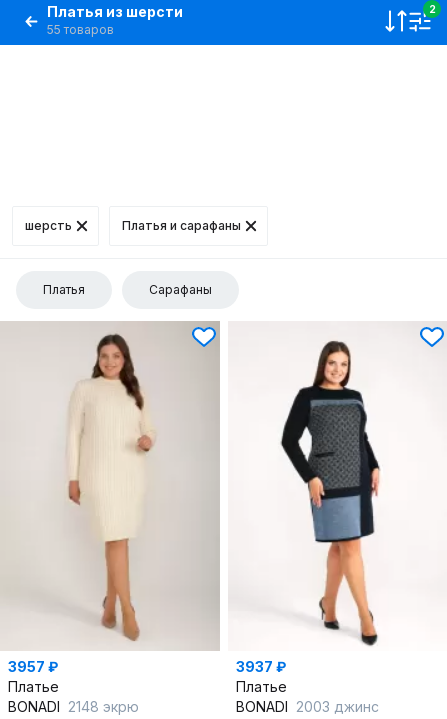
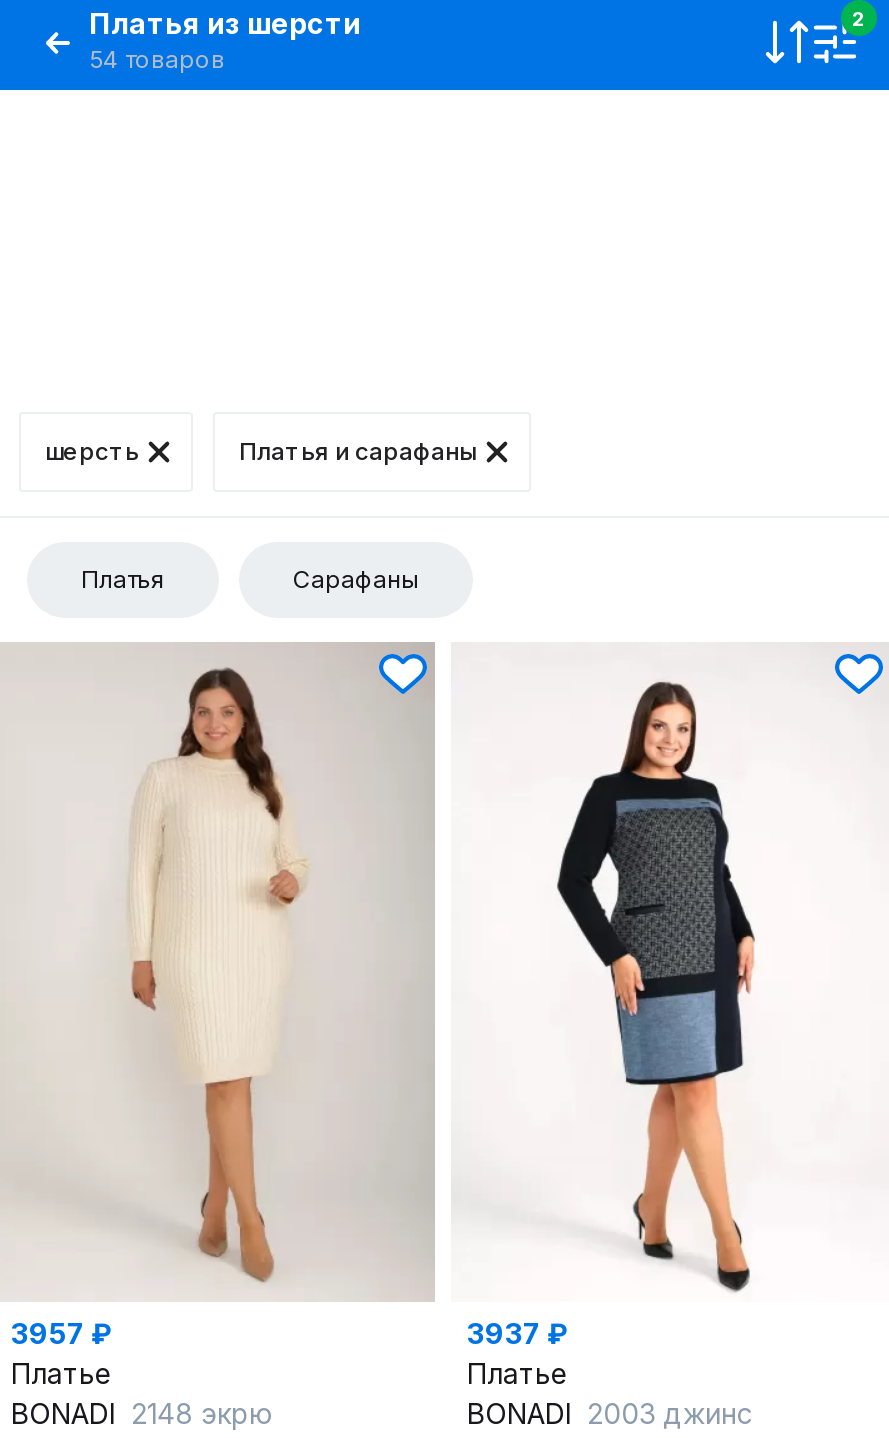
- 55 товаров
+ 54 товаров
